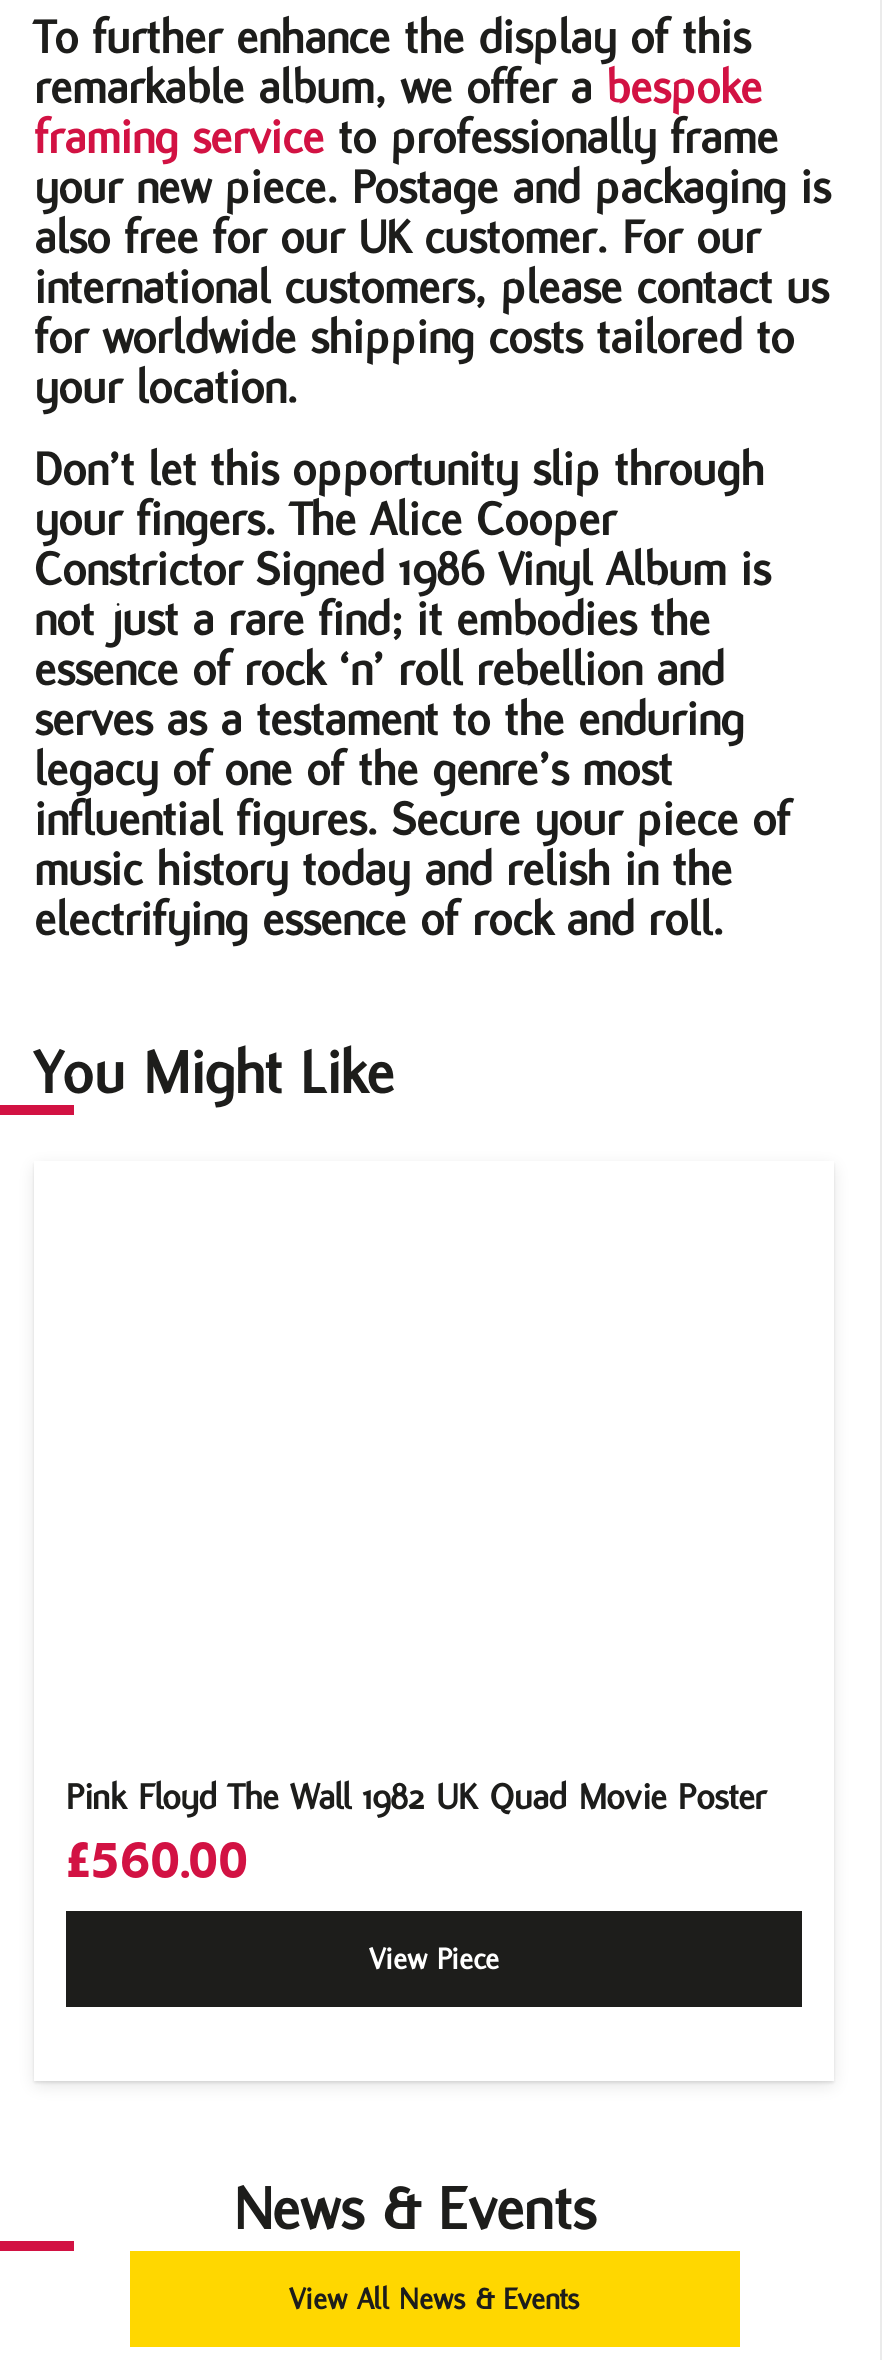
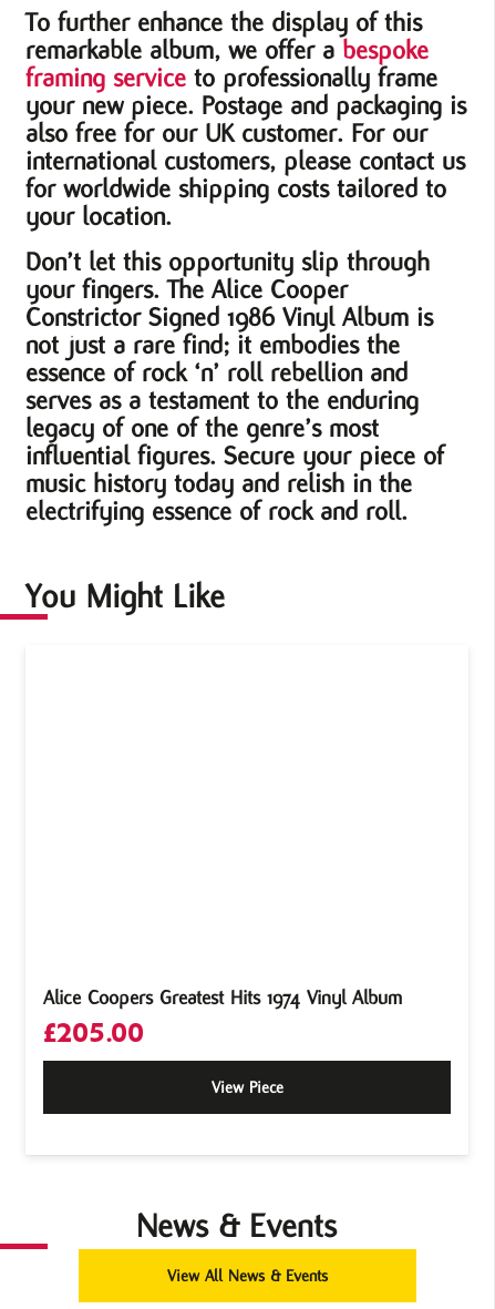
- Pink Floyd The Wall 1982 UK Quad Movie Poster
+ Alice Coopers Greatest Hits 1974 Vinyl Album

- £560.00
+ £205.00
